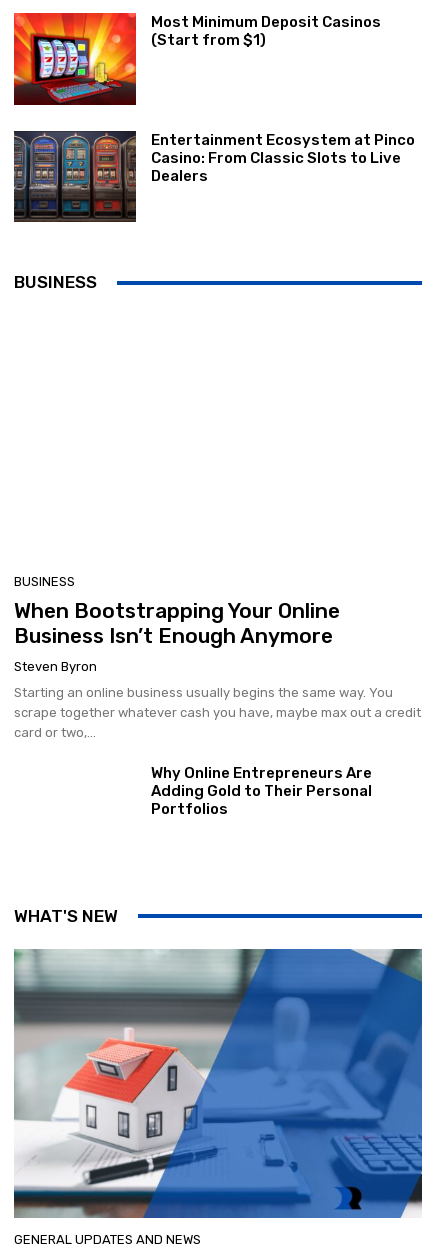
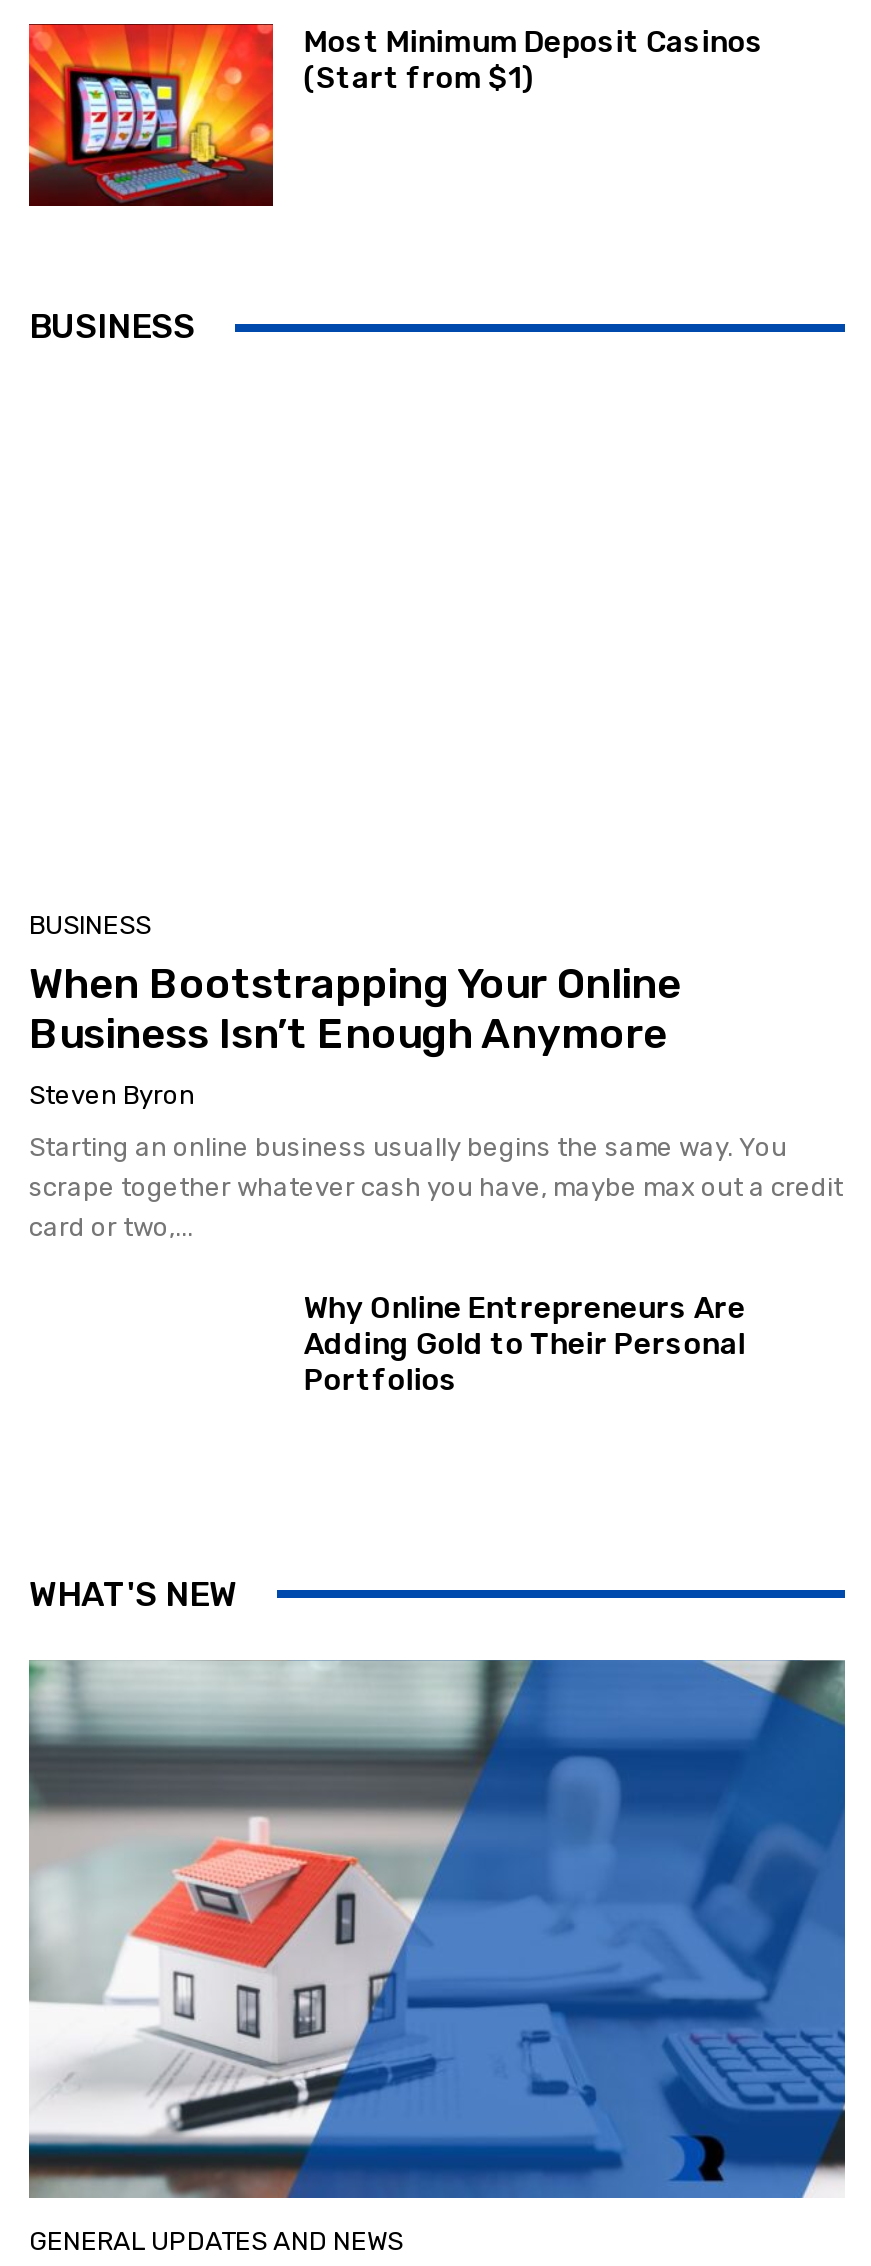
- [image]
- Entertainment Ecosystem at Pinco
- Casino: From Classic Slots to Live
- Dealers
